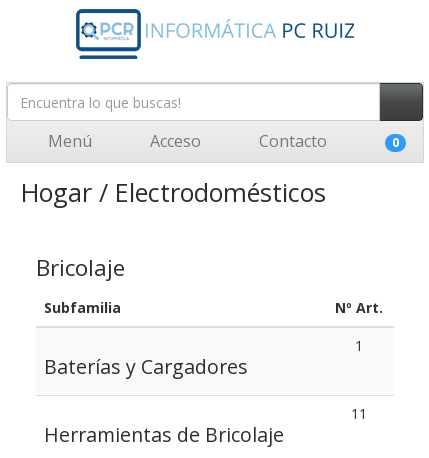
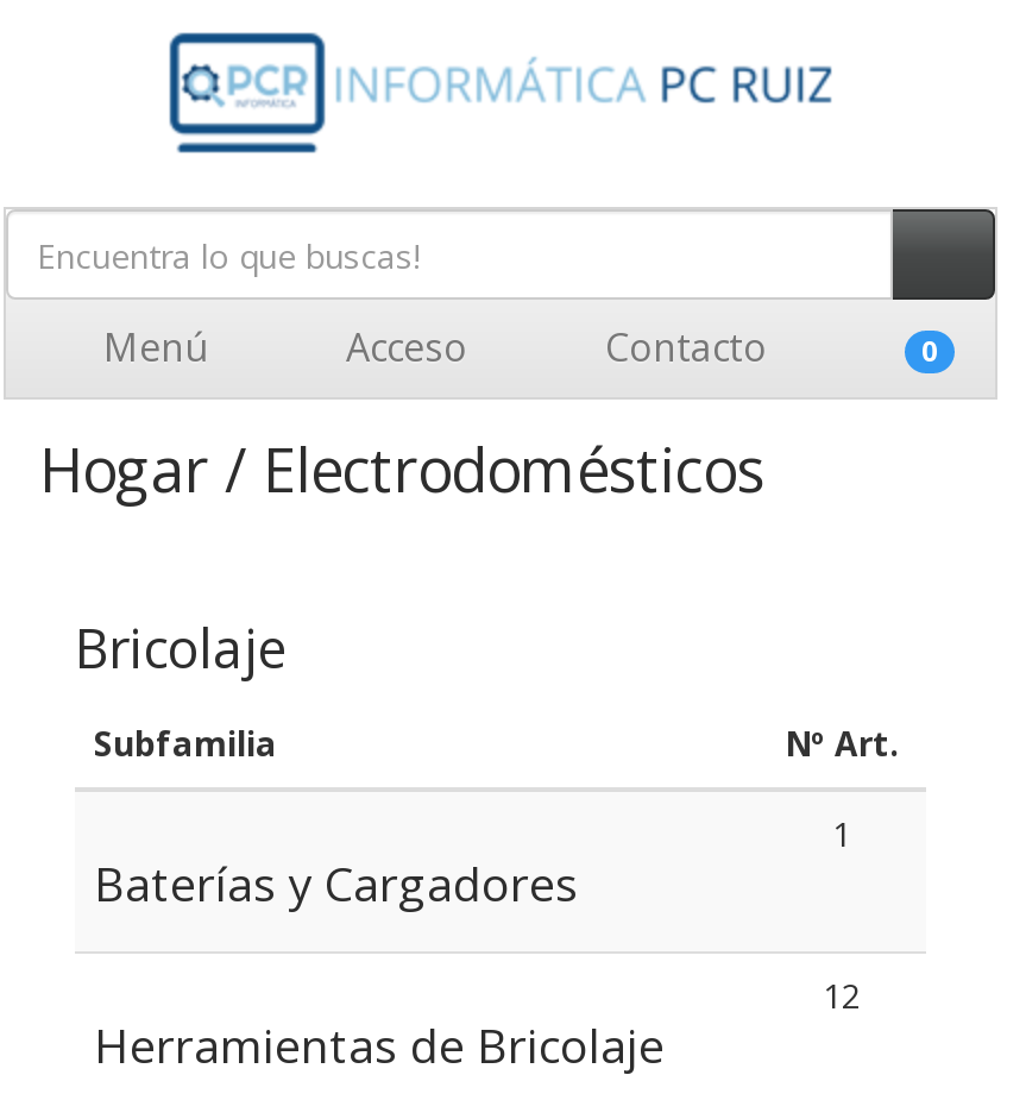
- 11
+ 12
